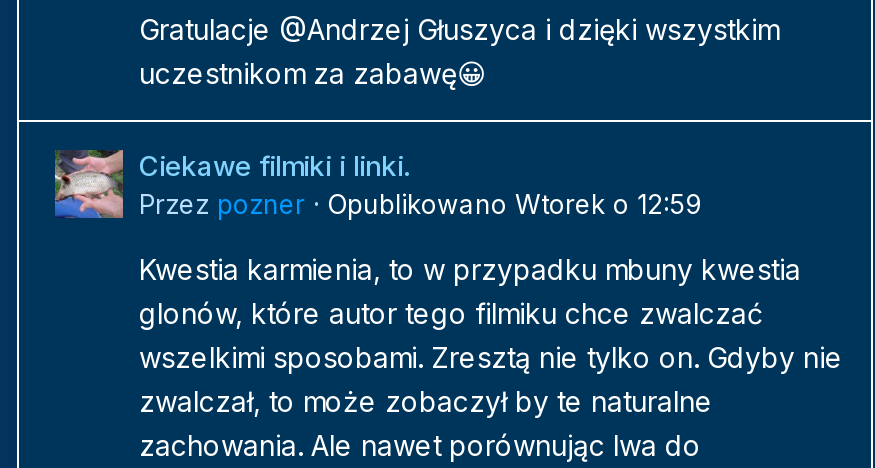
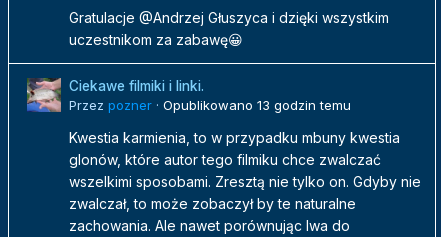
- Przez pozner · Opublikowano Wtorek o 12:59
+ Przez pozner · Opublikowano 13 godzin temu
